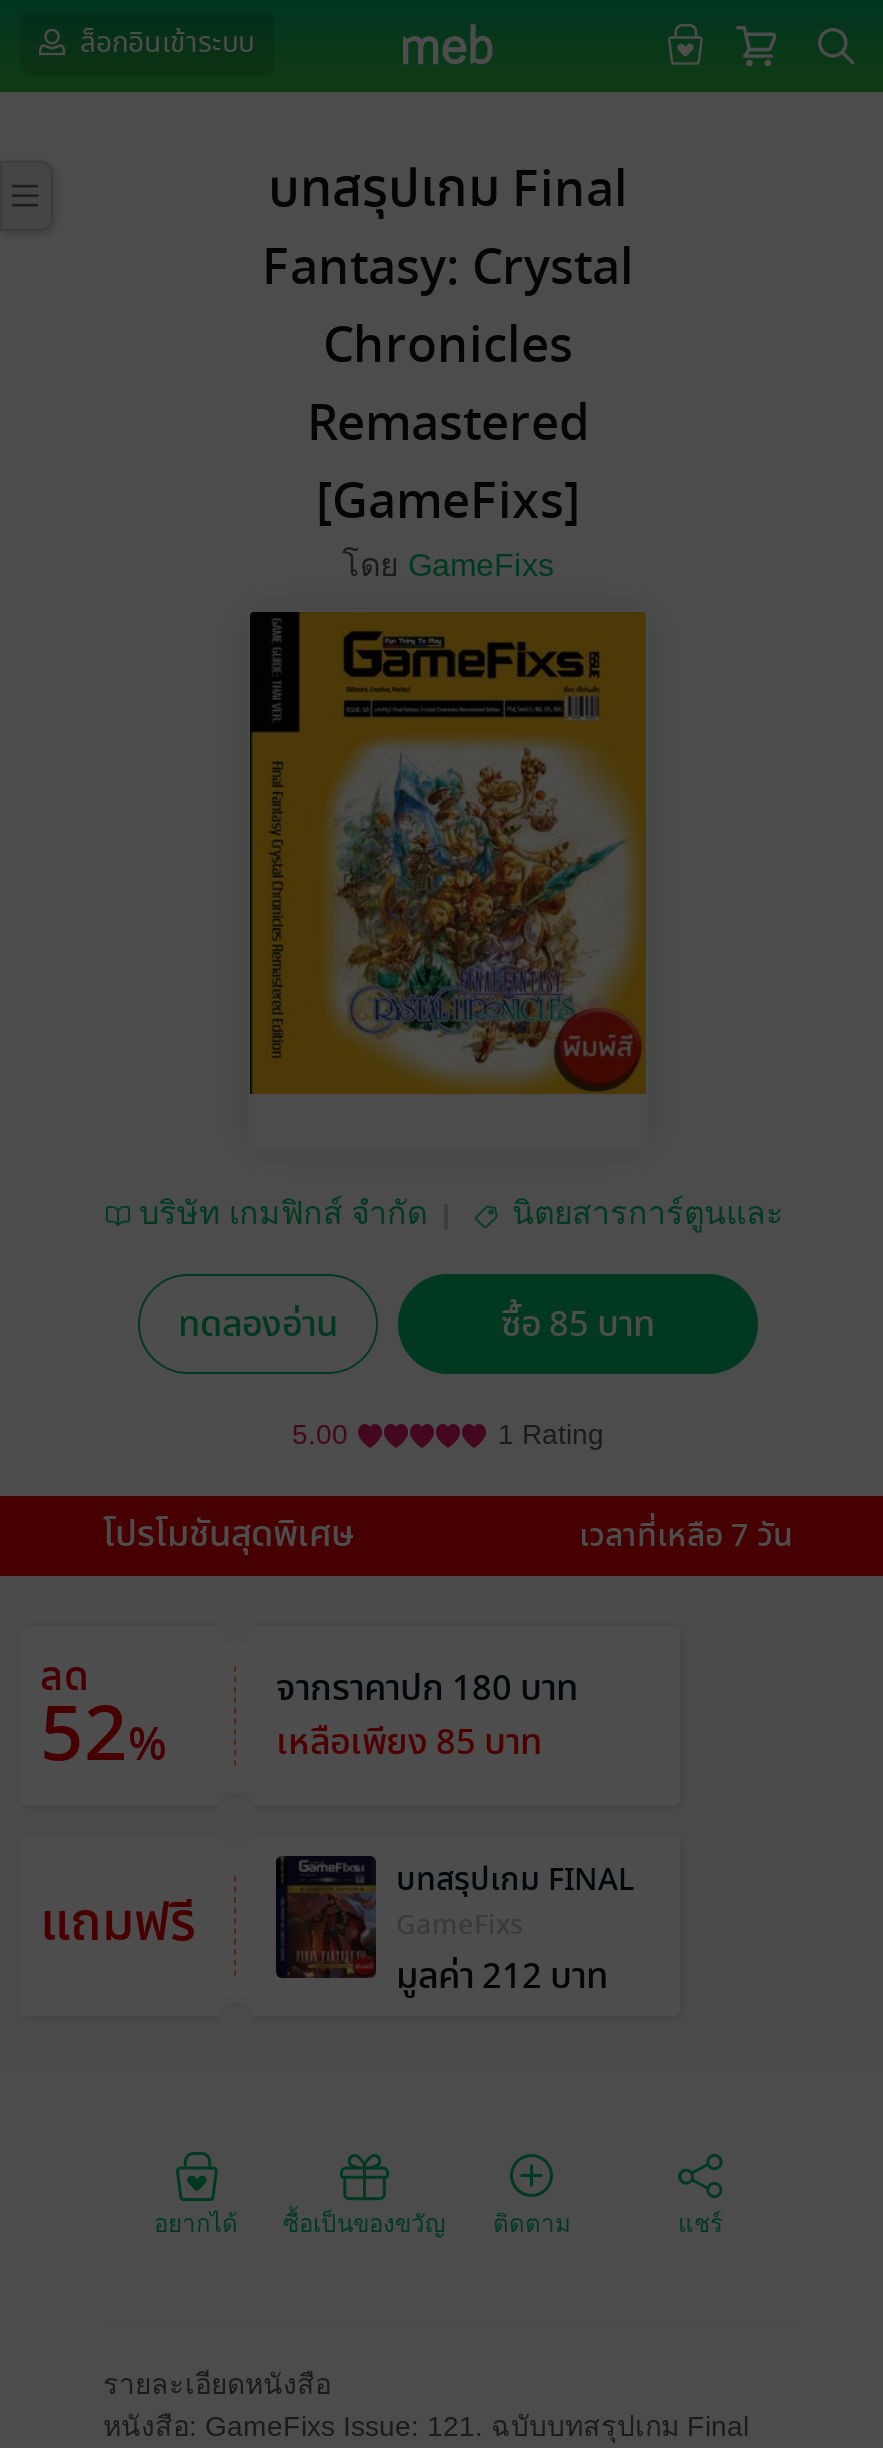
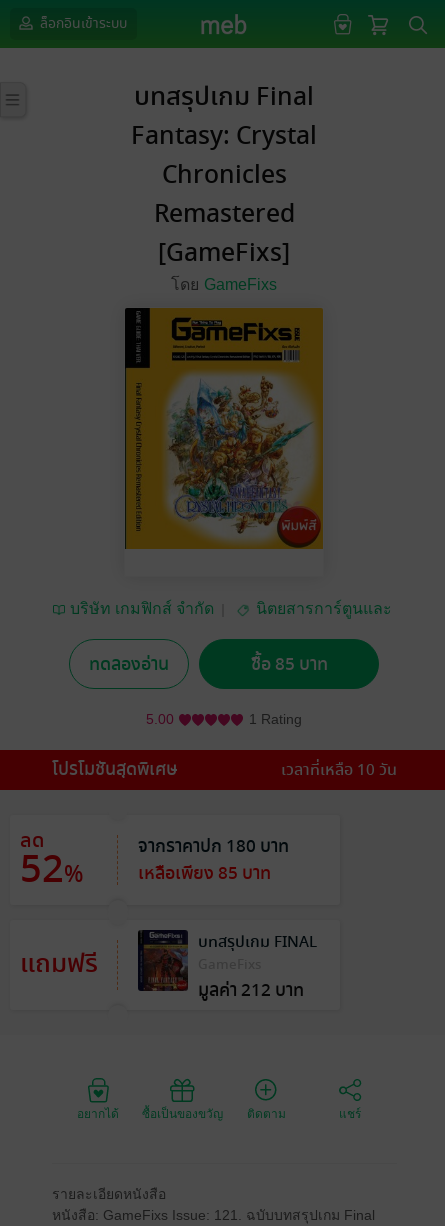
- เวลาที่เหลือ 7 วัน
+ เวลาที่เหลือ 10 วัน
